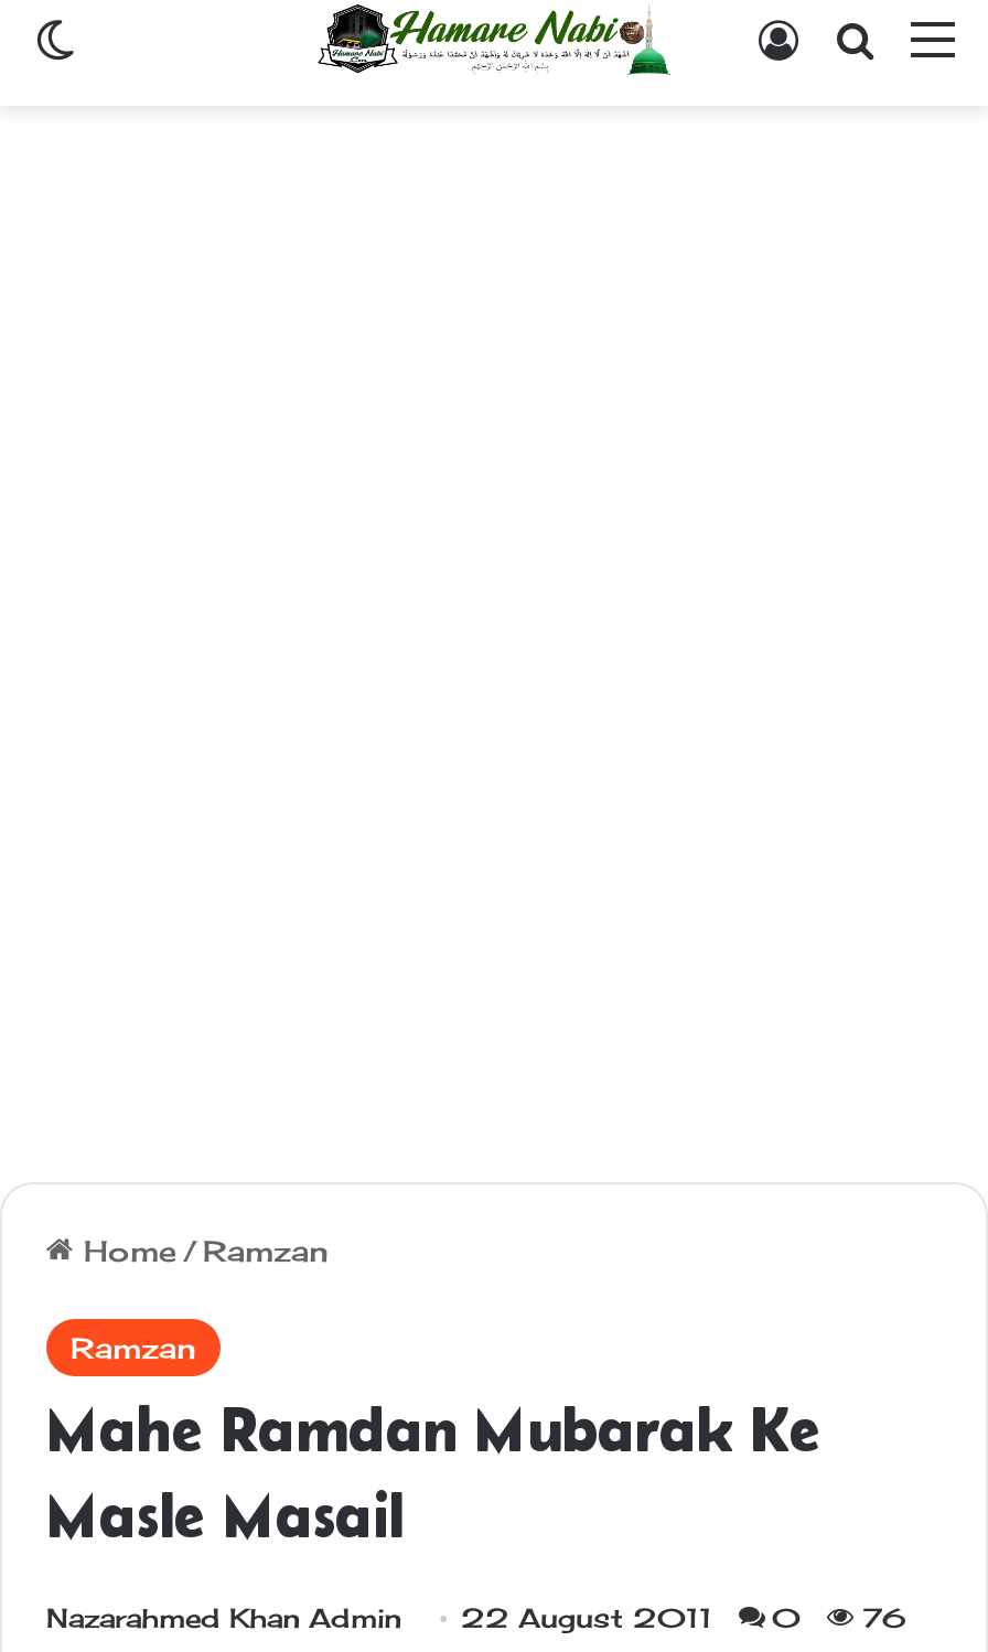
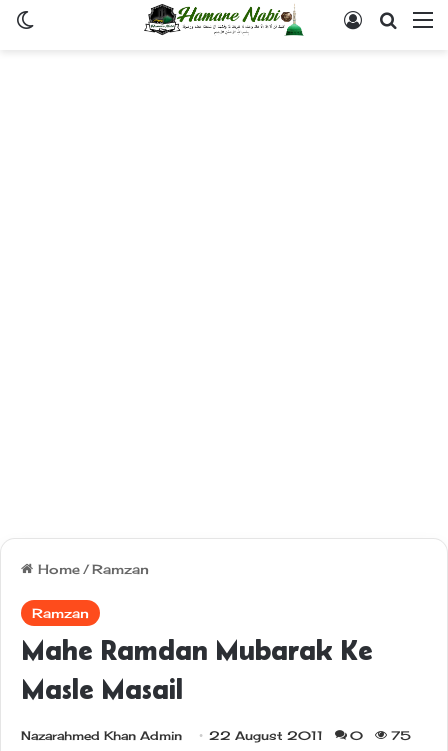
- 76
+ 75
